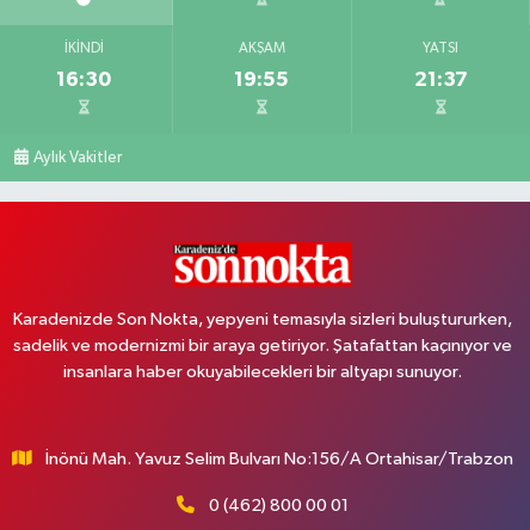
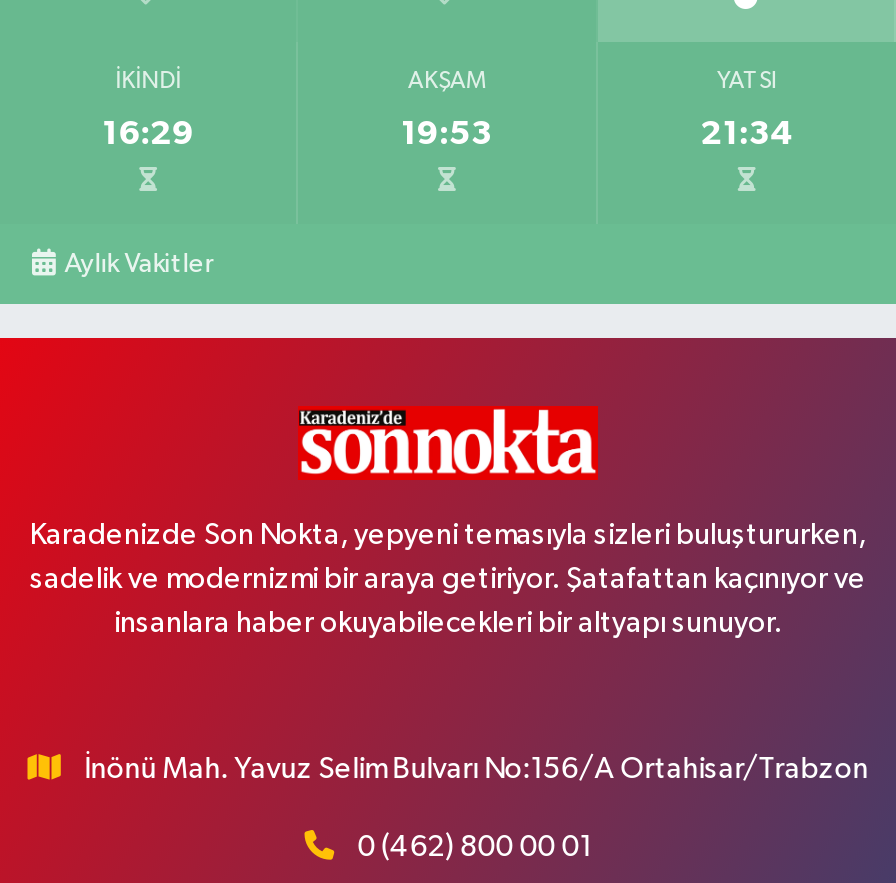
- 16:30
+ 16:29

- 19:55
+ 19:53

- 21:37
+ 21:34
